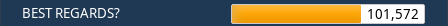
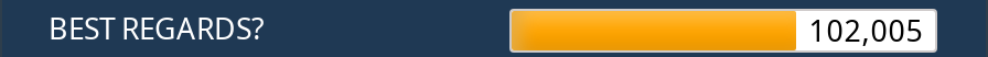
- 101,572
+ 102,005
